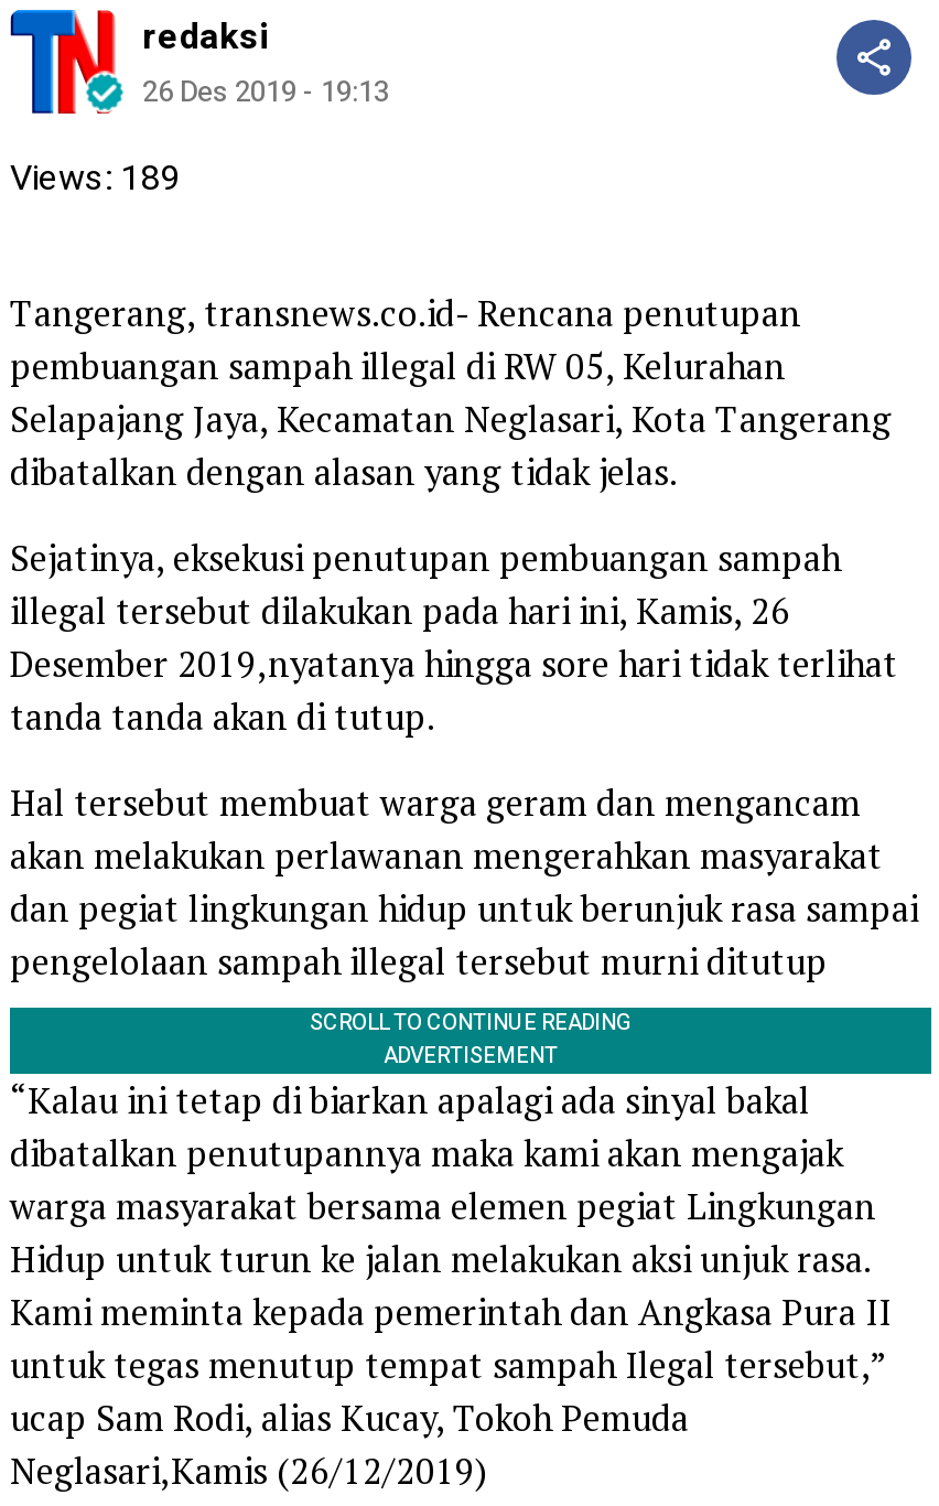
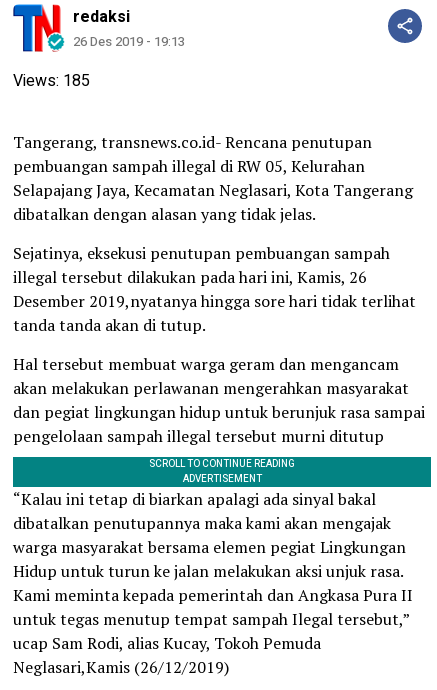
- Views: 189
+ Views: 185
